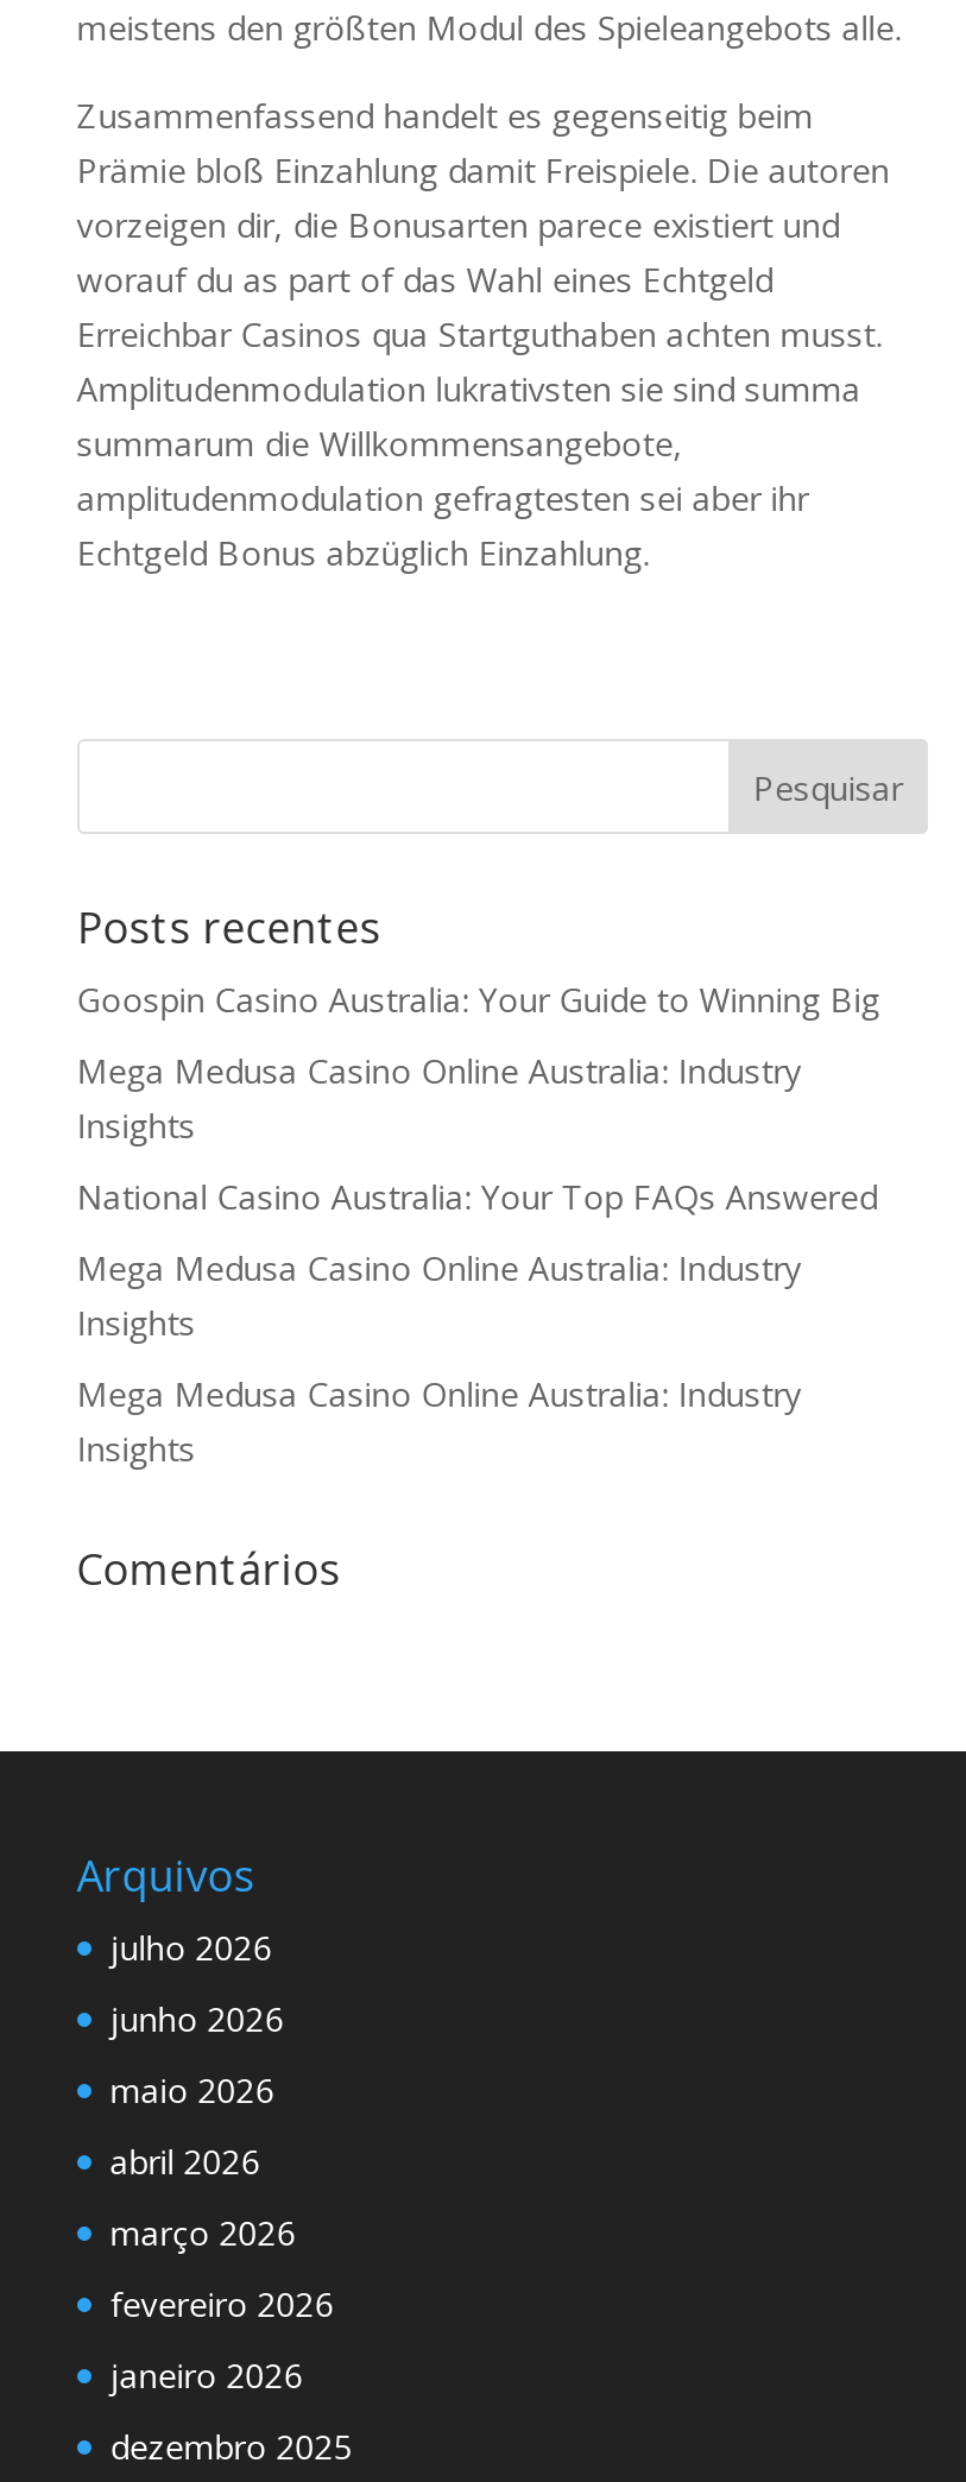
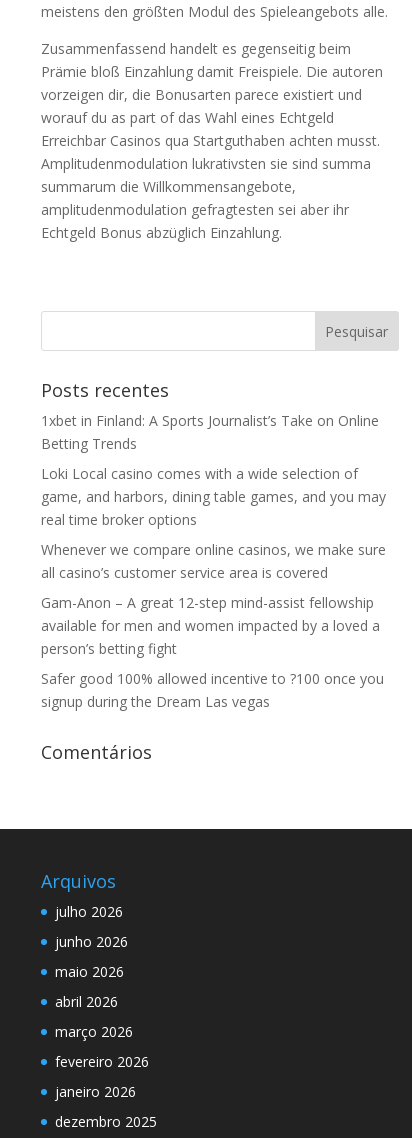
- Goospin Casino Australia: Your Guide to Winning Big
+ 1xbet in Finland: A Sports Journalist’s Take on Online
+ Betting Trends

- Mega Medusa Casino Online Australia: Industry
- Insights
+ Loki Local casino comes with a wide selection of
+ game, and harbors, dining table games, and you may
+ real time broker options

- National Casino Australia: Your Top FAQs Answered
+ Whenever we compare online casinos, we make sure
+ all casino’s customer service area is covered

- Mega Medusa Casino Online Australia: Industry
- Insights
+ Gam-Anon – A great 12-step mind-assist fellowship
+ available for men and women impacted by a loved a
+ person’s betting fight

- Mega Medusa Casino Online Australia: Industry
- Insights
+ Safer good 100% allowed incentive to ?100 once you
+ signup during the Dream Las vegas
